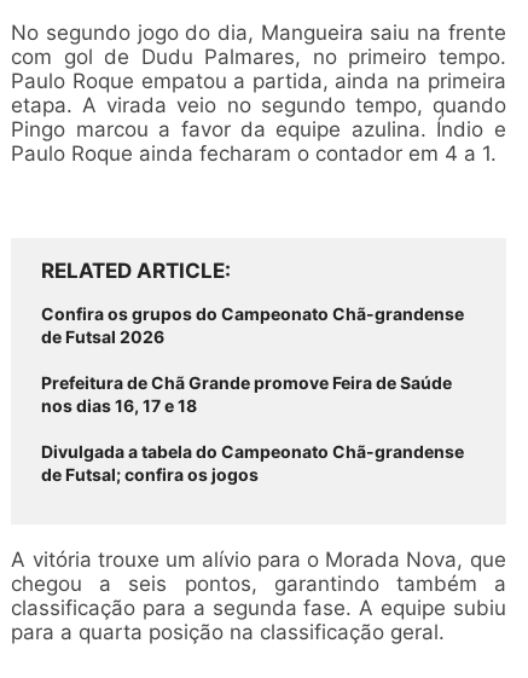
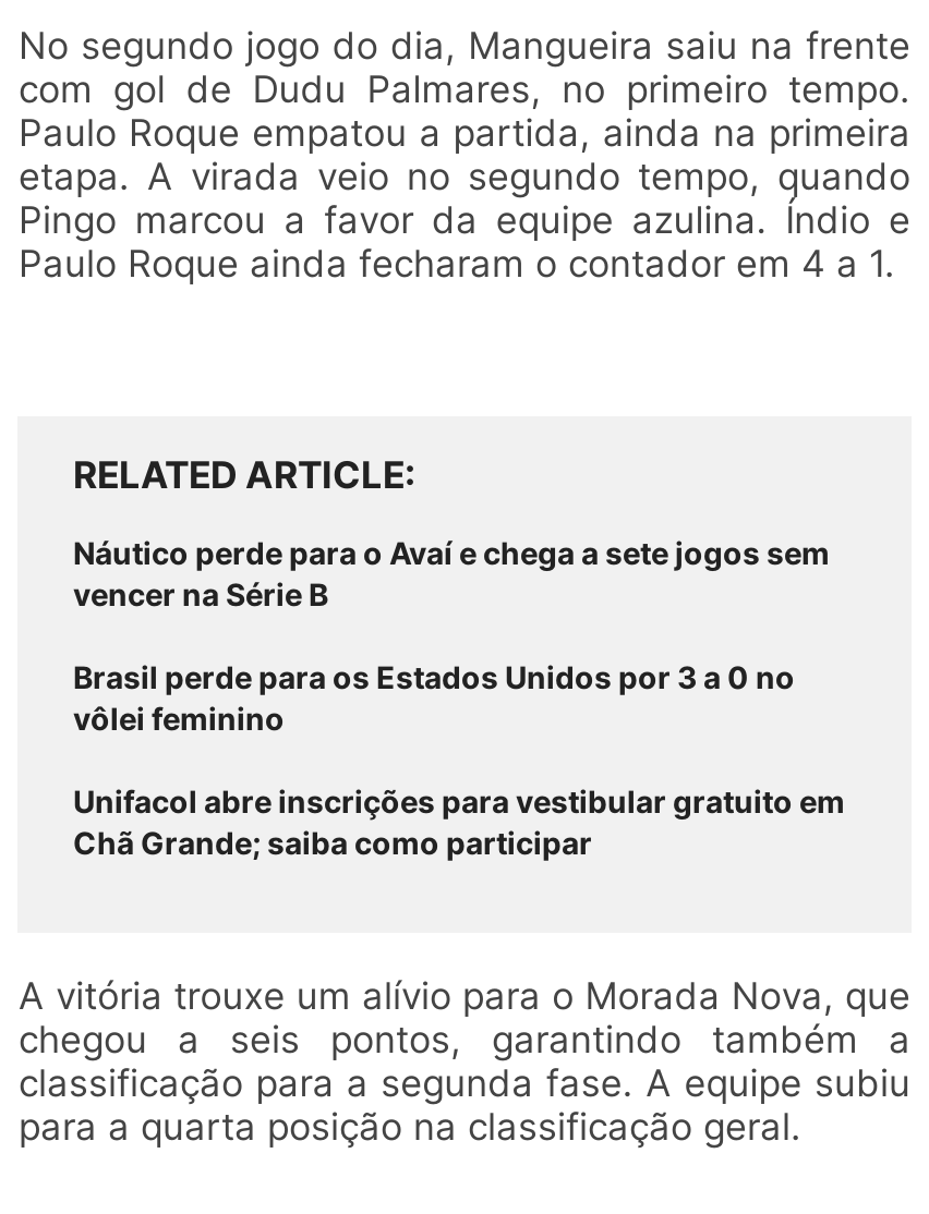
- Confira os grupos do Campeonato Chã-grandense
- de Futsal 2026
+ Náutico perde para o Avaí e chega a sete jogos sem
+ vencer na Série B

- Prefeitura de Chã Grande promove Feira de Saúde
- nos dias 16, 17 e 18
+ Brasil perde para os Estados Unidos por 3 a 0 no
+ vôlei feminino

- Divulgada a tabela do Campeonato Chã-grandense
- de Futsal; confira os jogos
+ Unifacol abre inscrições para vestibular gratuito em
+ Chã Grande; saiba como participar
